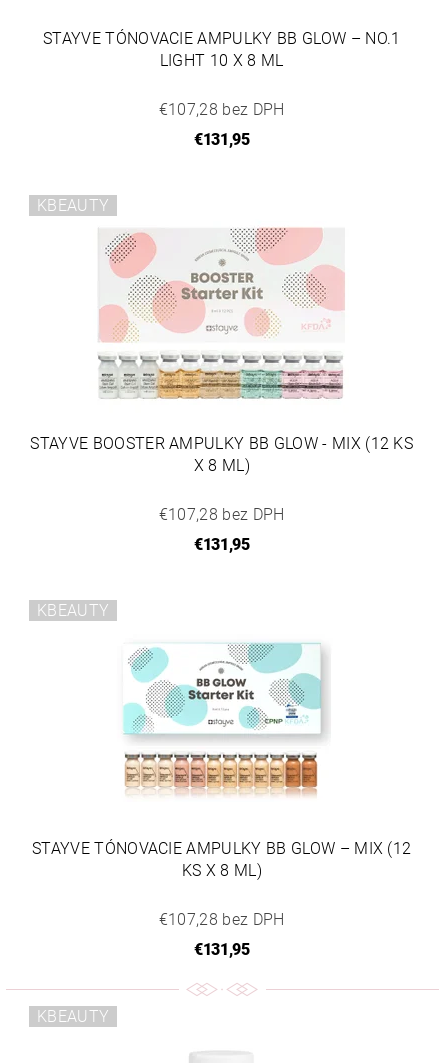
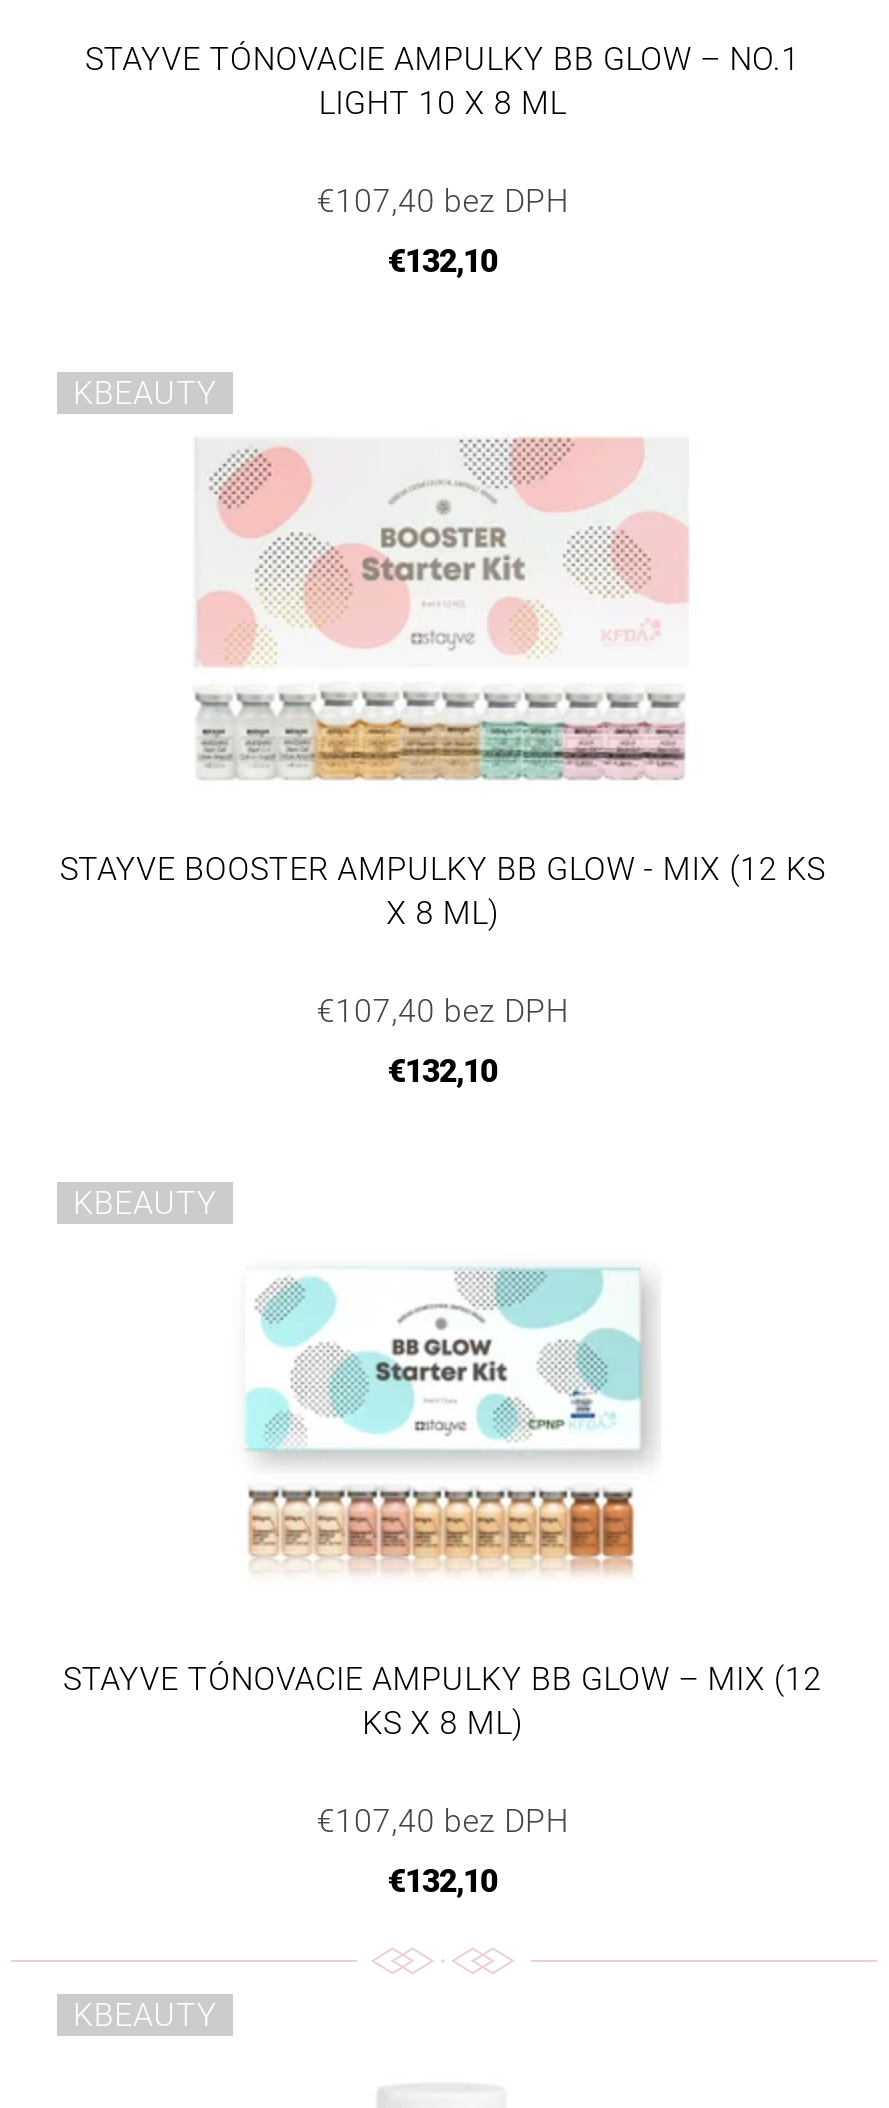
- €107,28 bez DPH
+ €107,40 bez DPH

- €131,95
+ €132,10

- €107,28 bez DPH
+ €107,40 bez DPH

- €131,95
+ €132,10

- €107,28 bez DPH
+ €107,40 bez DPH

- €131,95
+ €132,10
